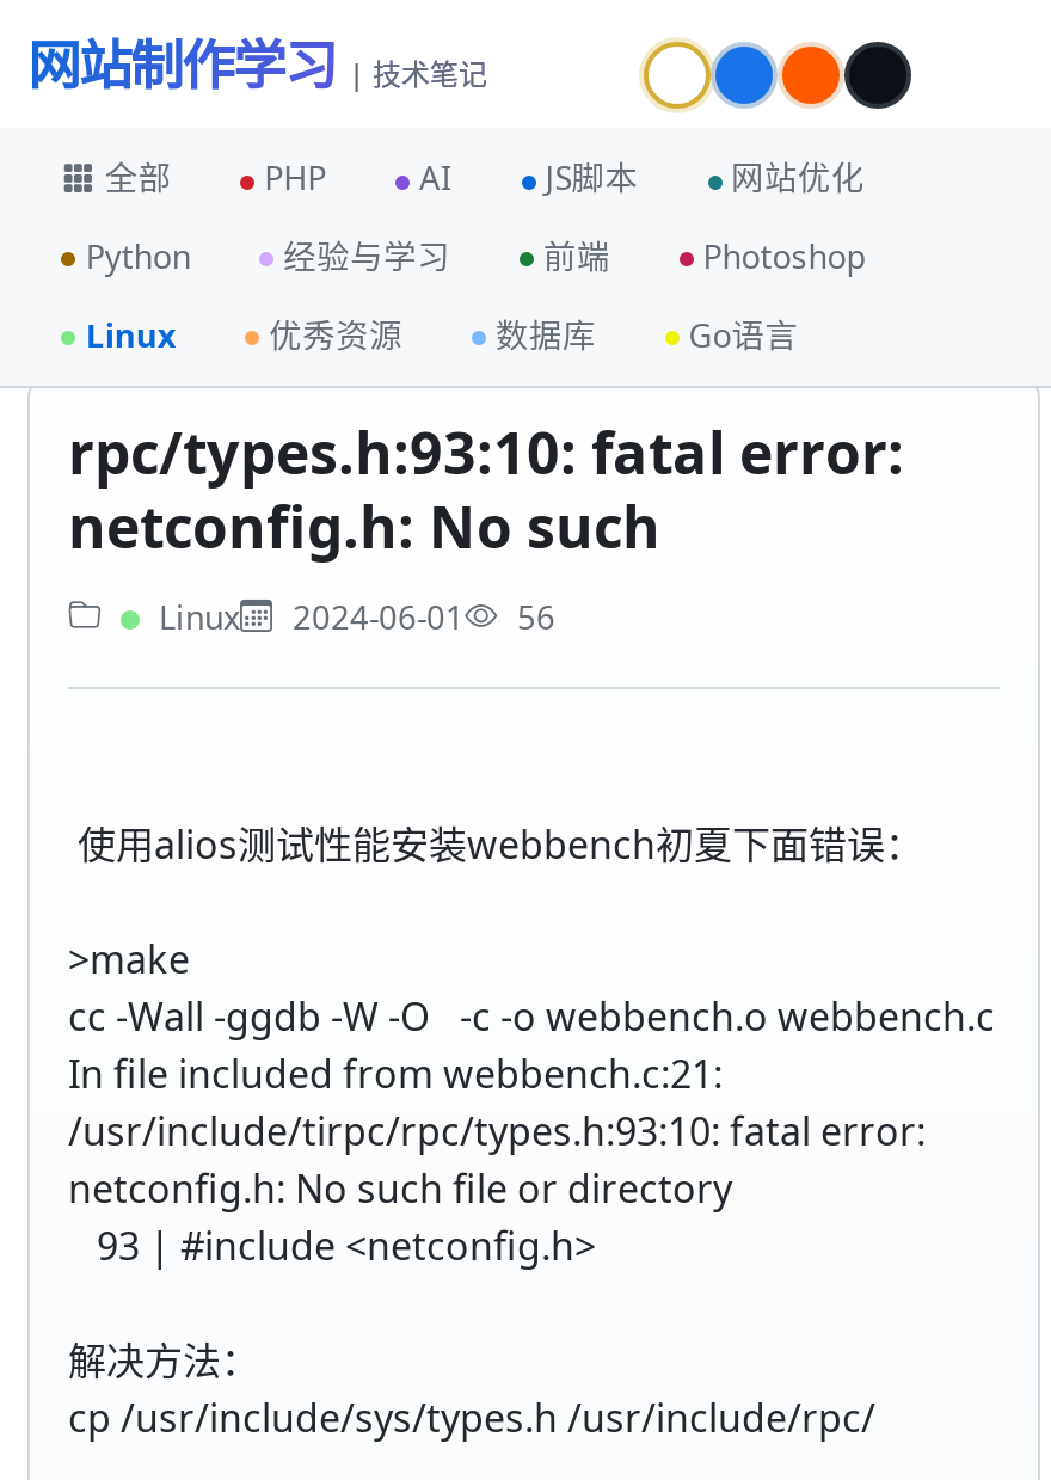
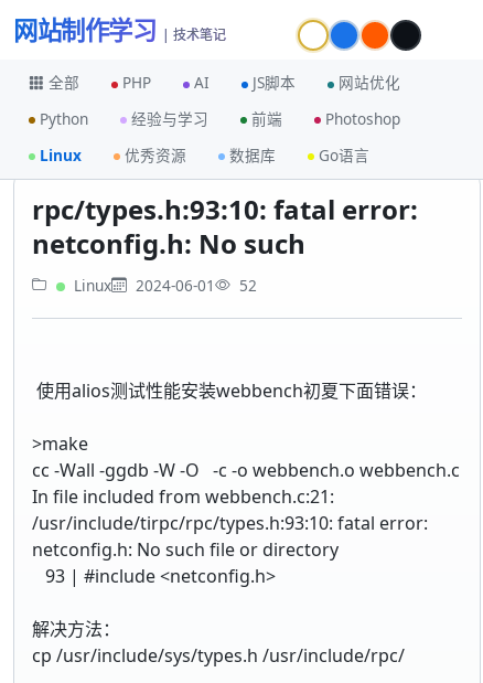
- Linux 2024-06-01 56
+ Linux 2024-06-01 52
